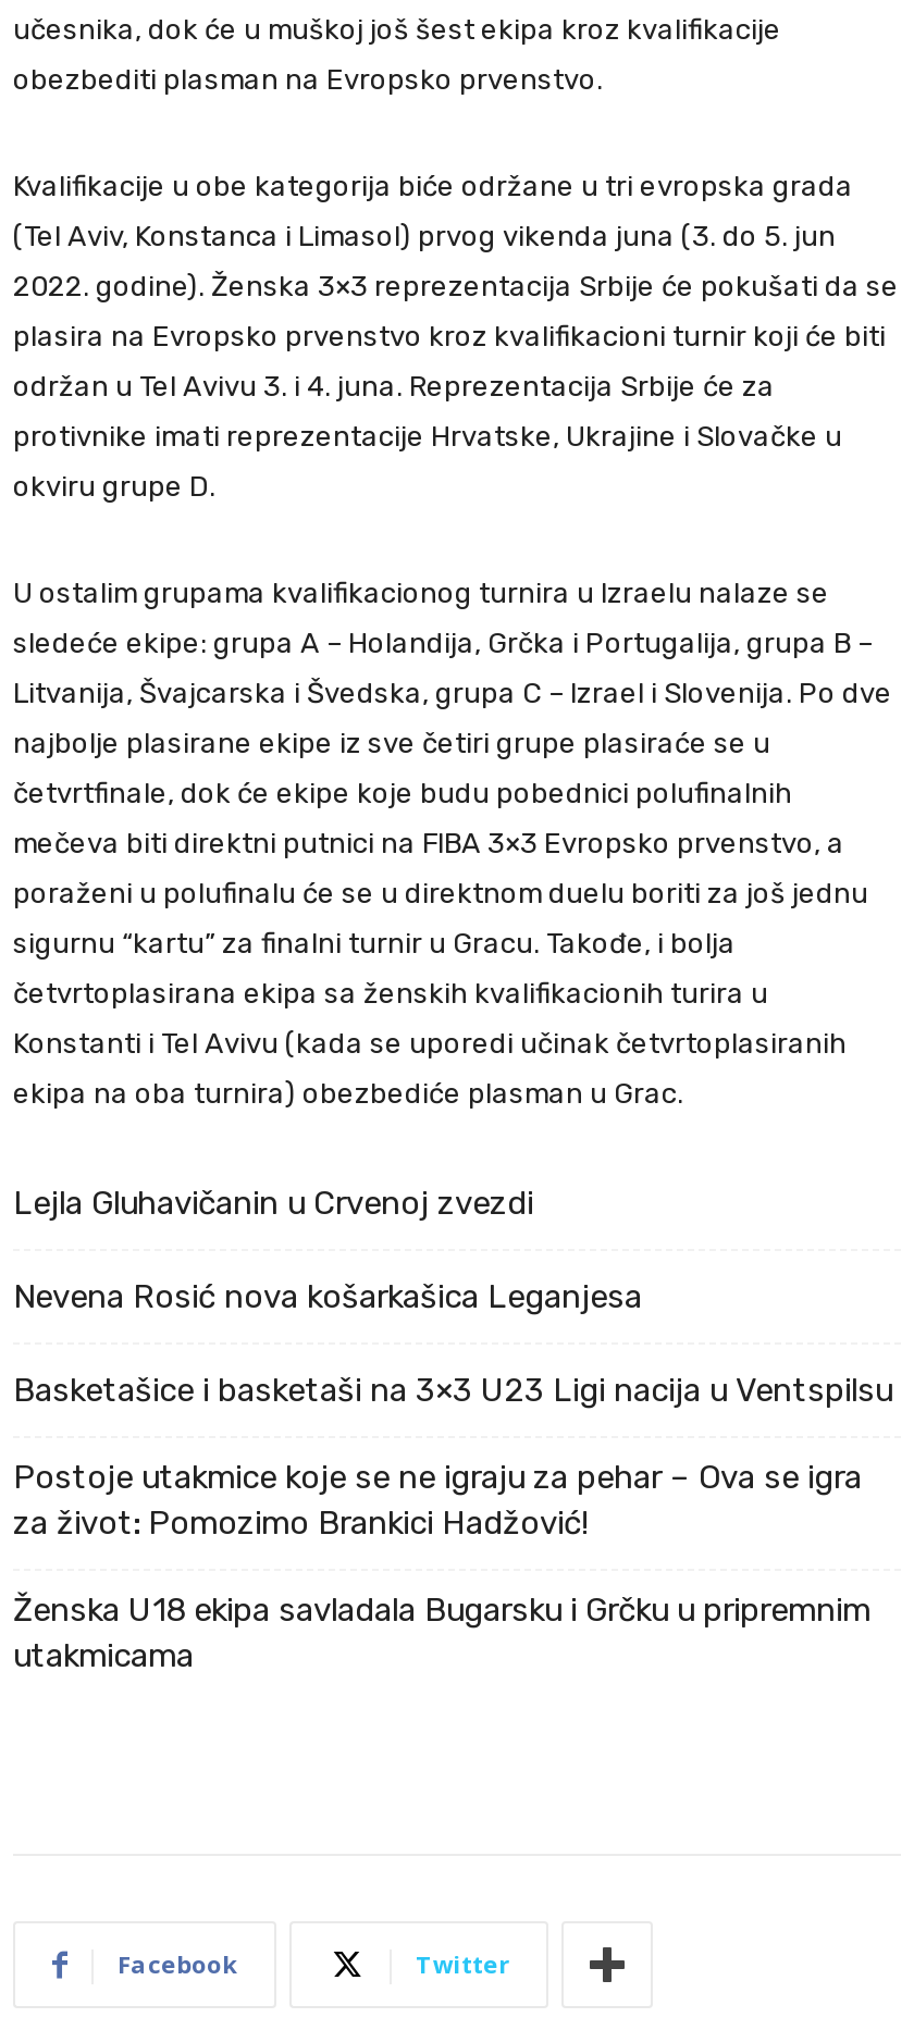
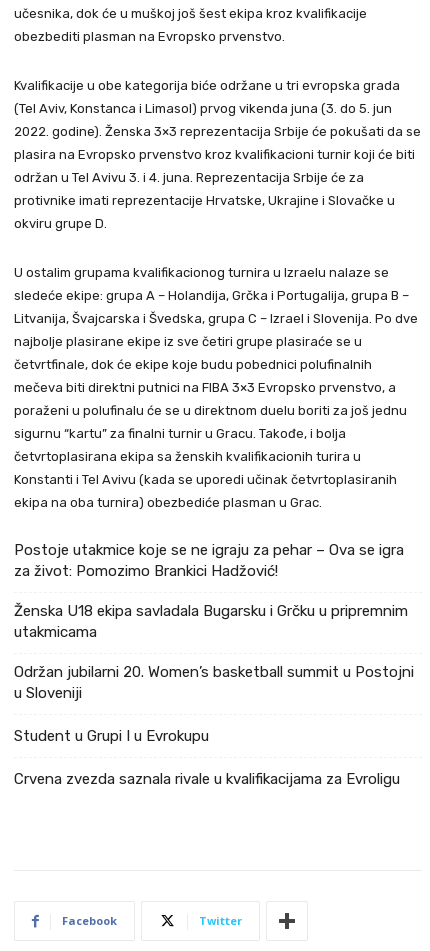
- Lejla Gluhavičanin u Crvenoj zvezdi
- Nevena Rosić nova košarkašica Leganjesa
- Basketašice i basketaši na 3×3 U23 Ligi nacija u Ventspilsu

moved up: Postoje utakmice koje se ne igraju za pehar – Ova se igra | za život: Pomozimo Brankici Hadžović! | Ženska U18 ekipa savladala Bugarsku i Grčku u pripremnim | utakmicama

+ Održan jubilarni 20. Women’s basketball summit u Postojni
+ u Sloveniji
+ Student u Grupi I u Evrokupu
+ Crvena zvezda saznala rivale u kvalifikacijama za Evroligu
